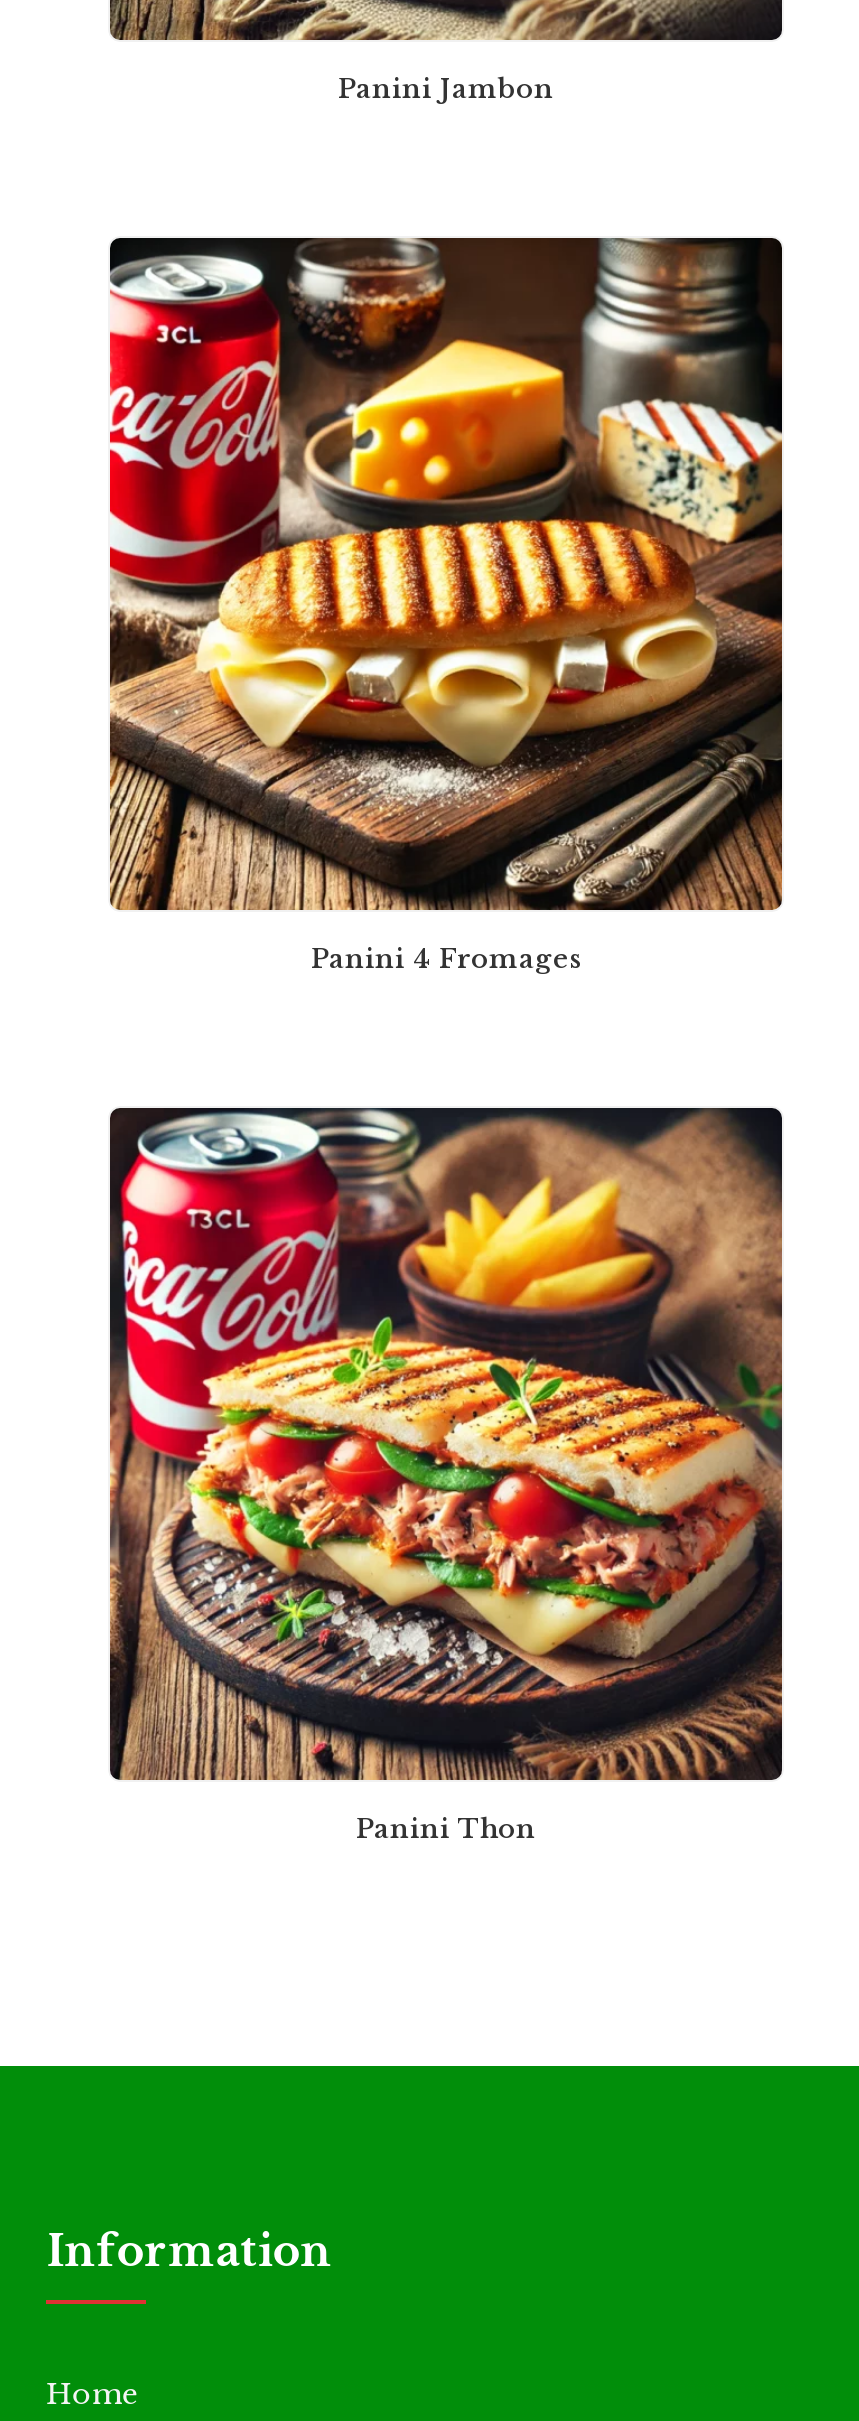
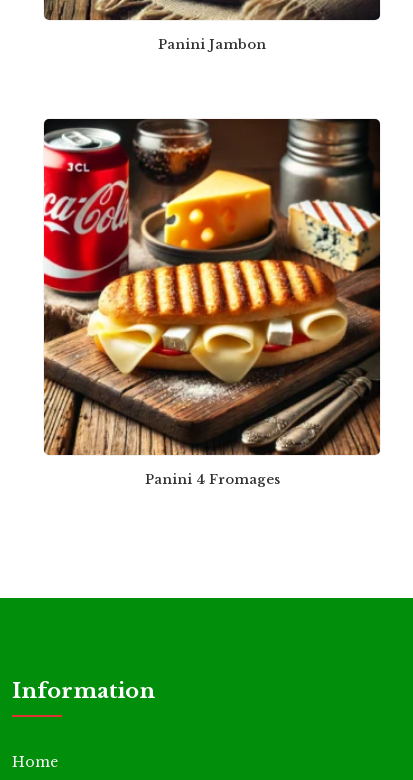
- [image]
- Panini Thon
